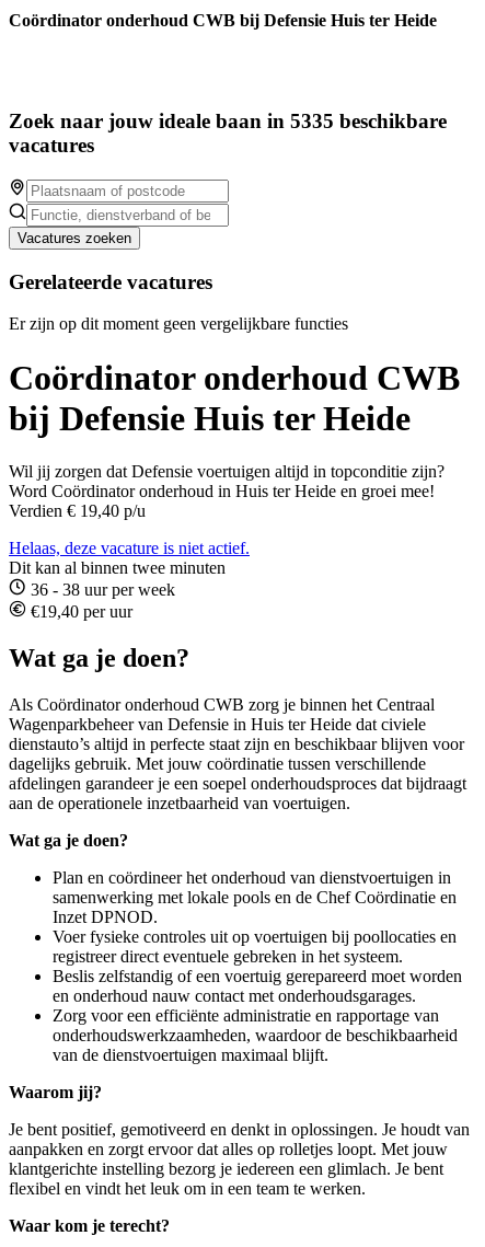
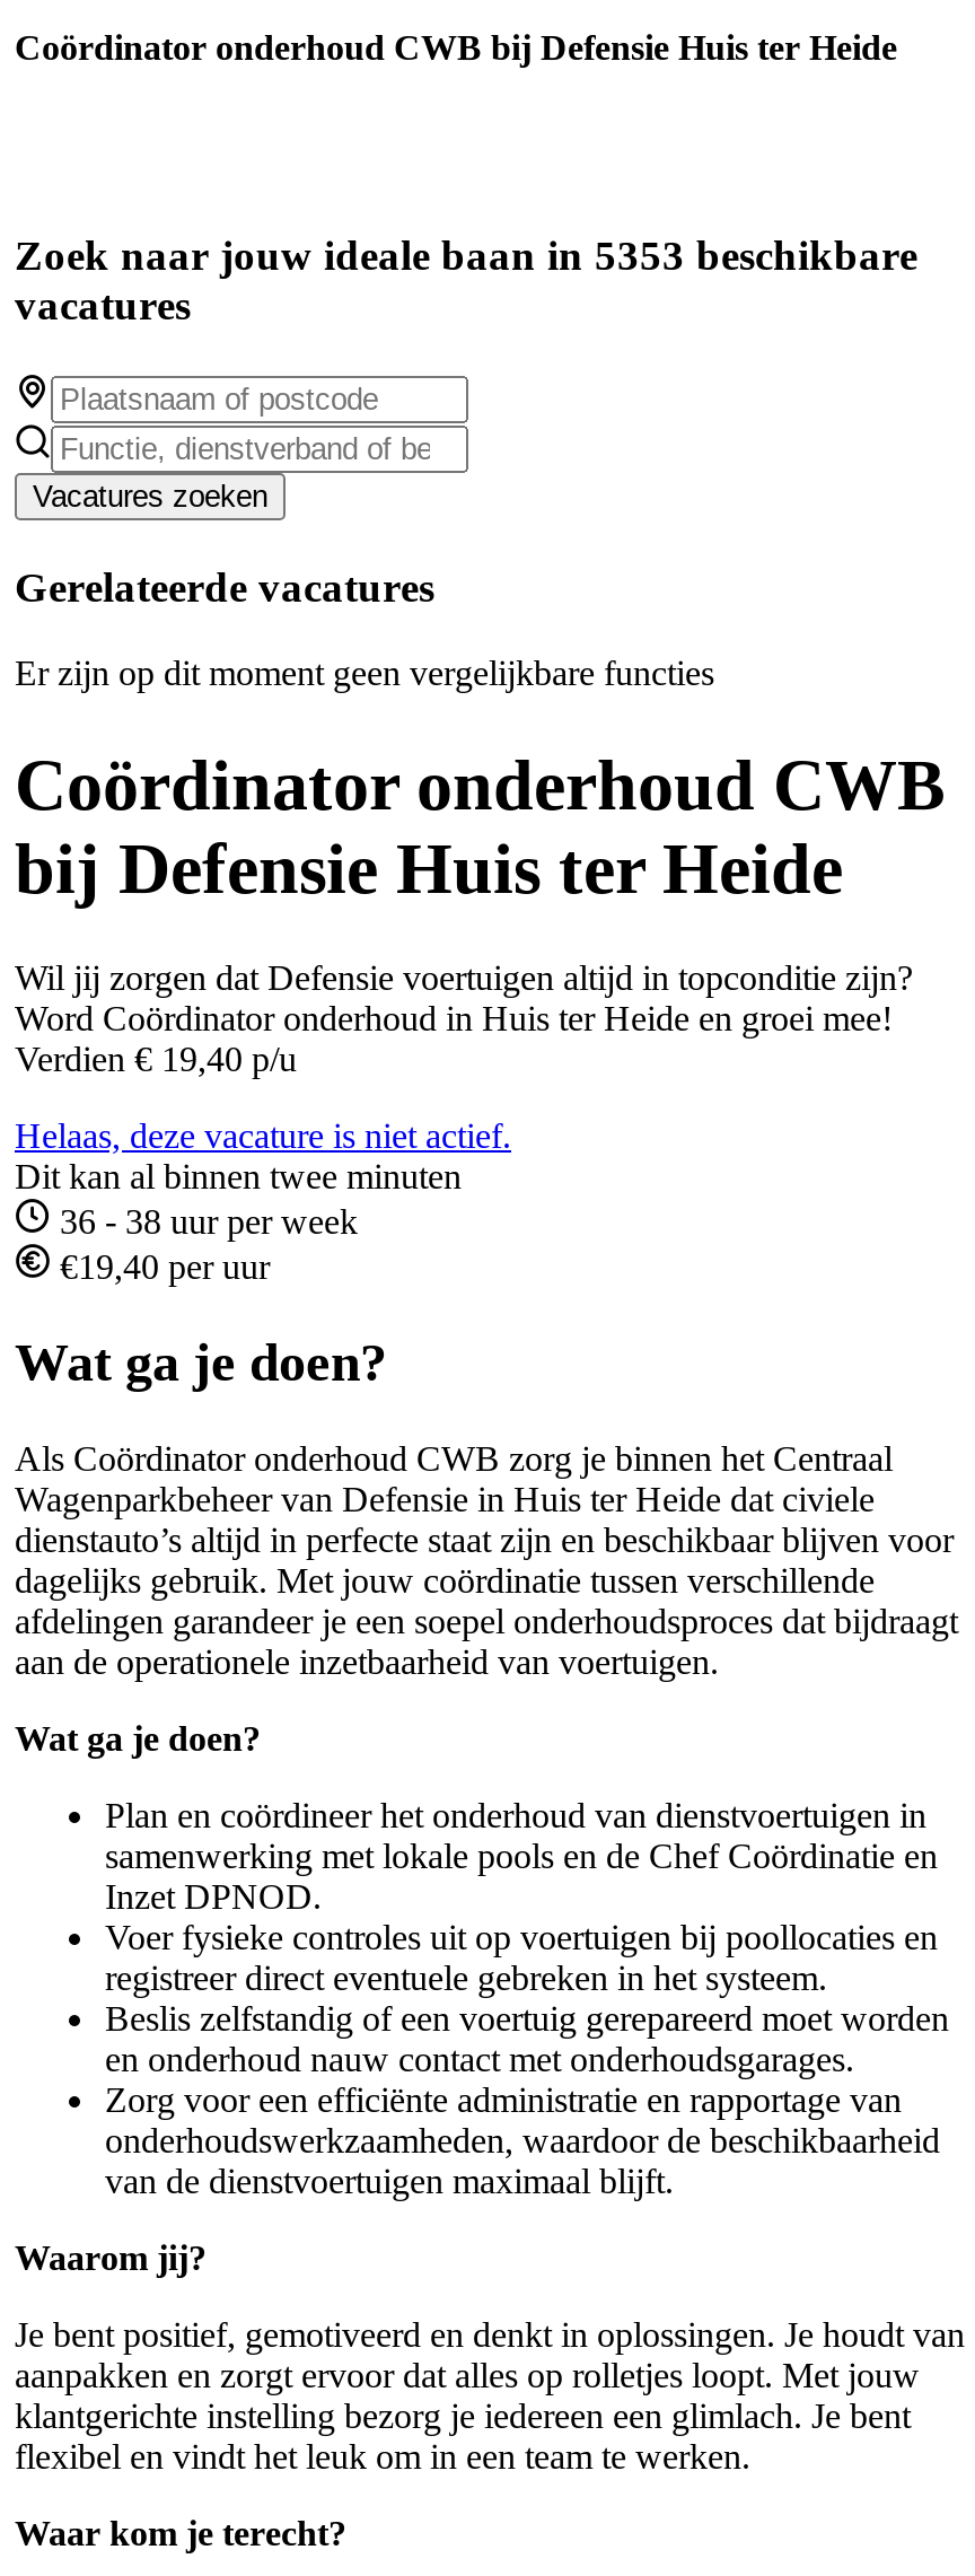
- Zoek naar jouw ideale baan in 5335 beschikbare
+ Zoek naar jouw ideale baan in 5353 beschikbare
